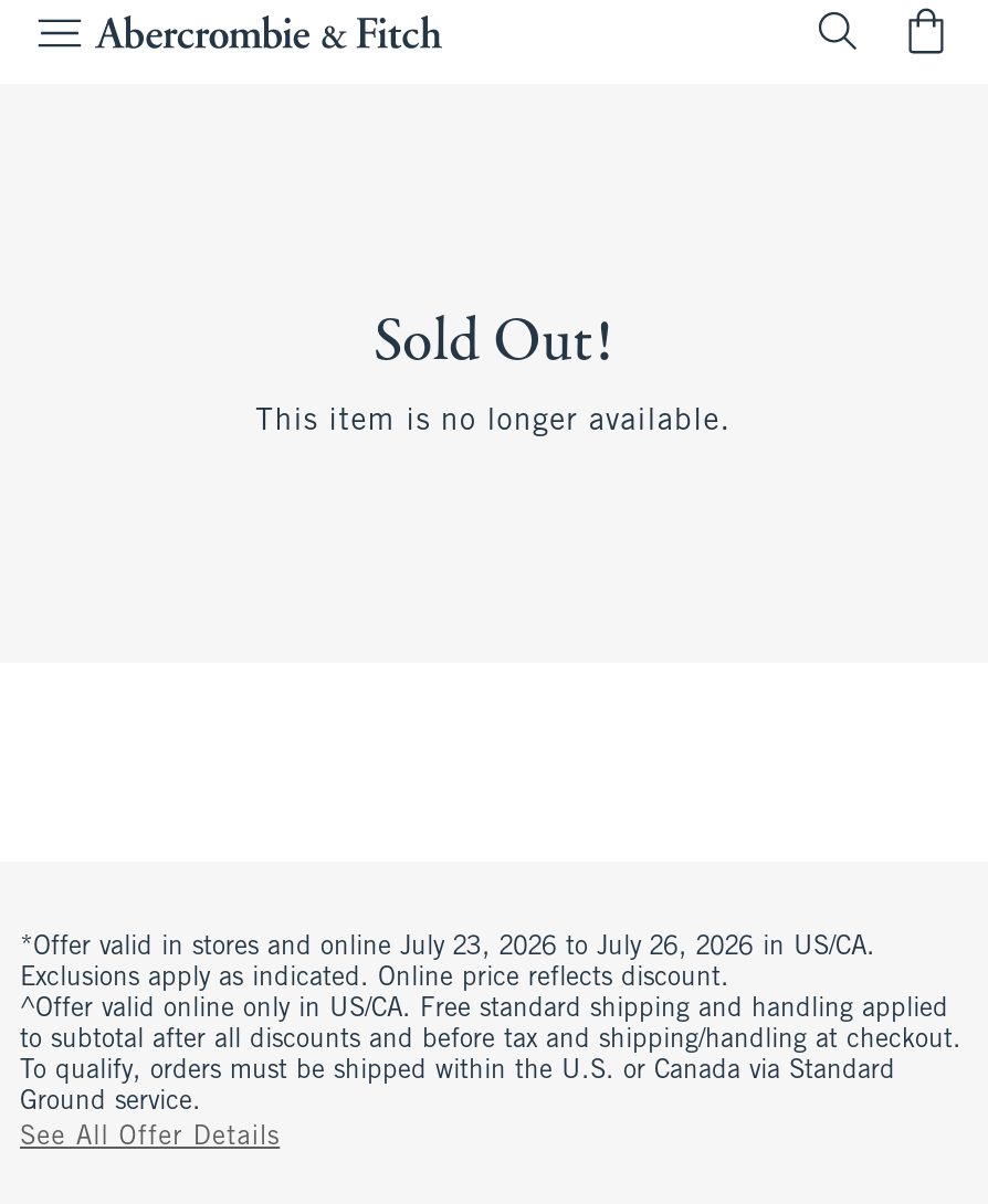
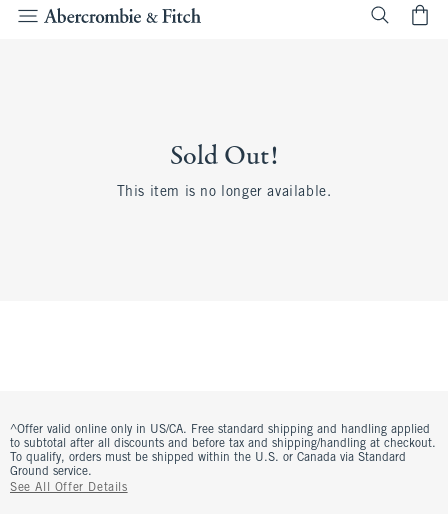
- *Offer valid in stores and online July 23, 2026 to July 26, 2026 in US/CA.
- Exclusions apply as indicated. Online price reflects discount.
